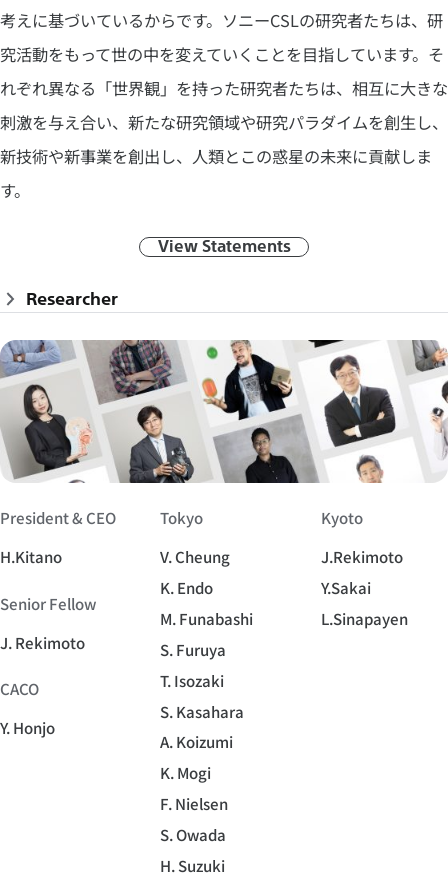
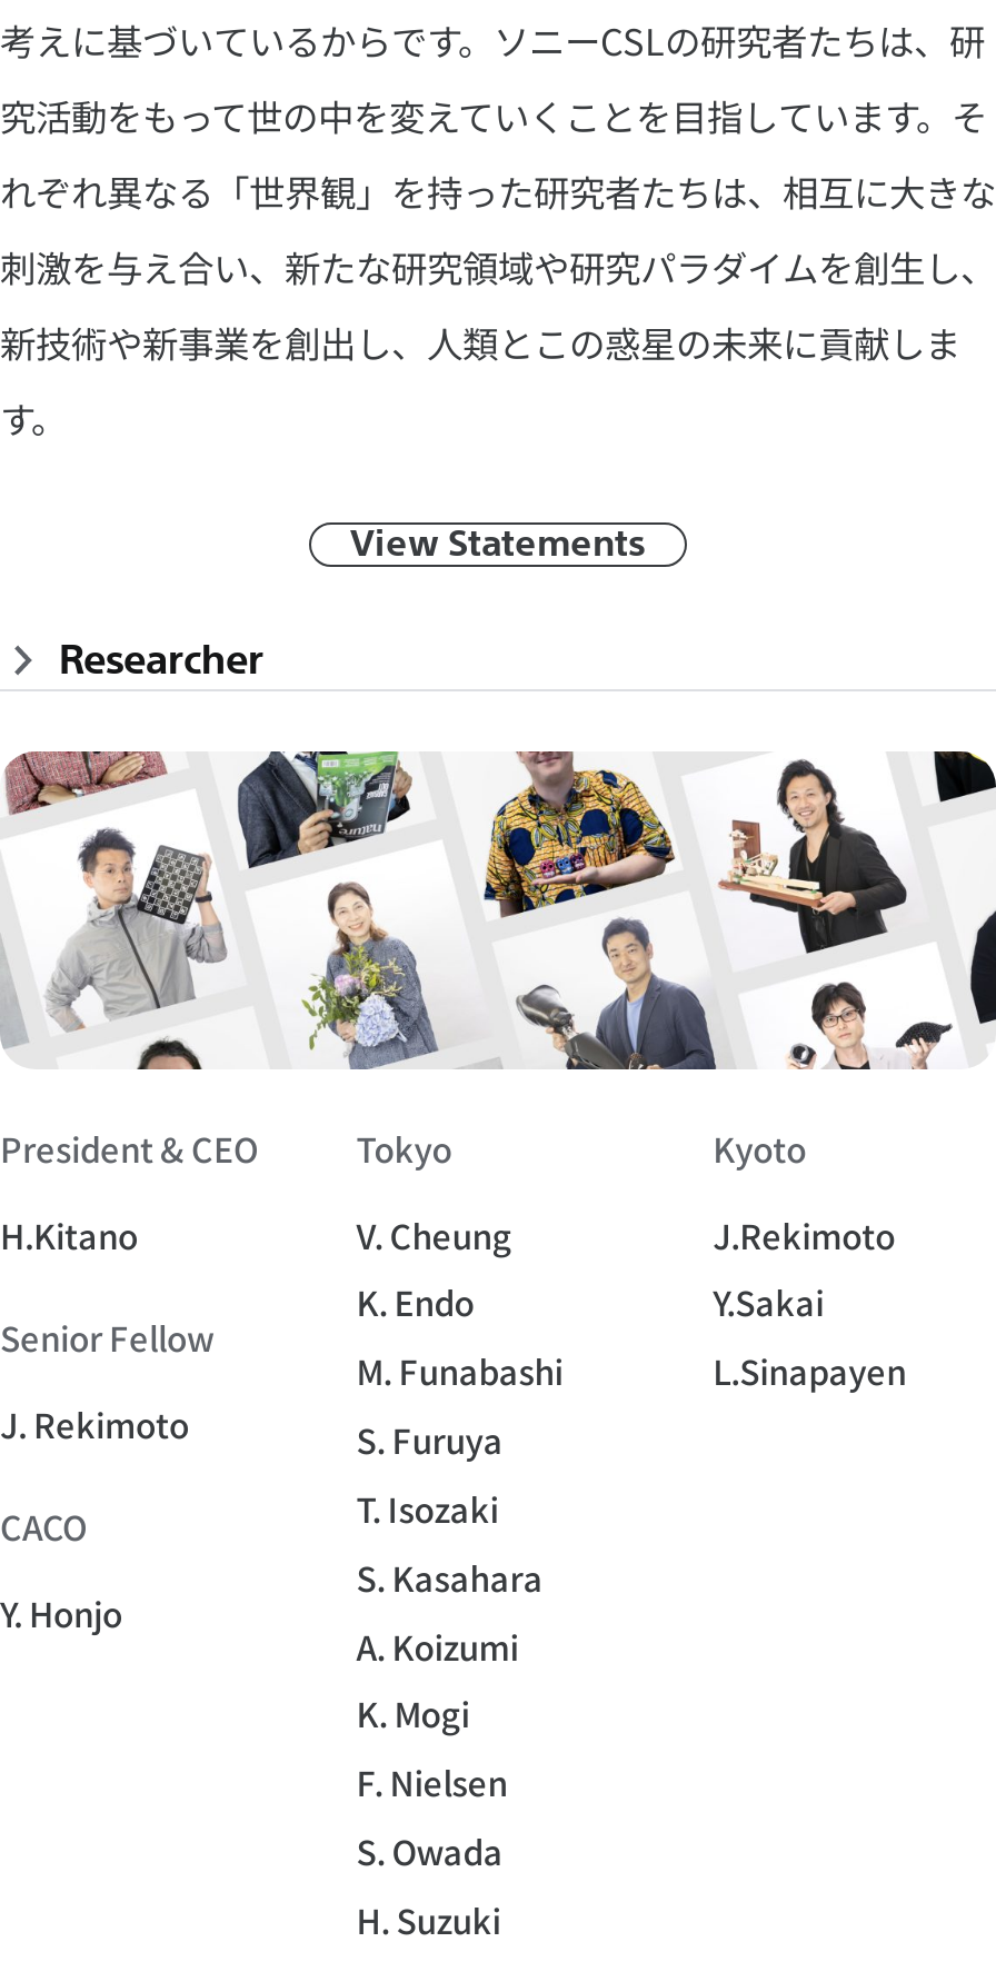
- [image]
+ [image]
